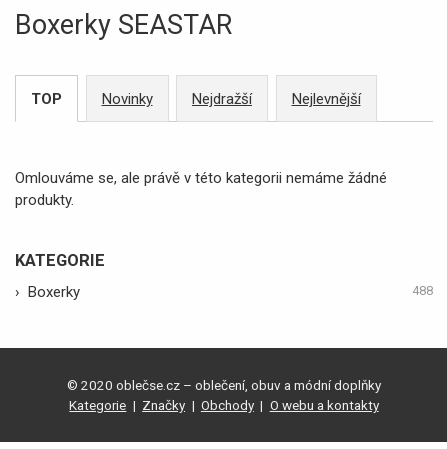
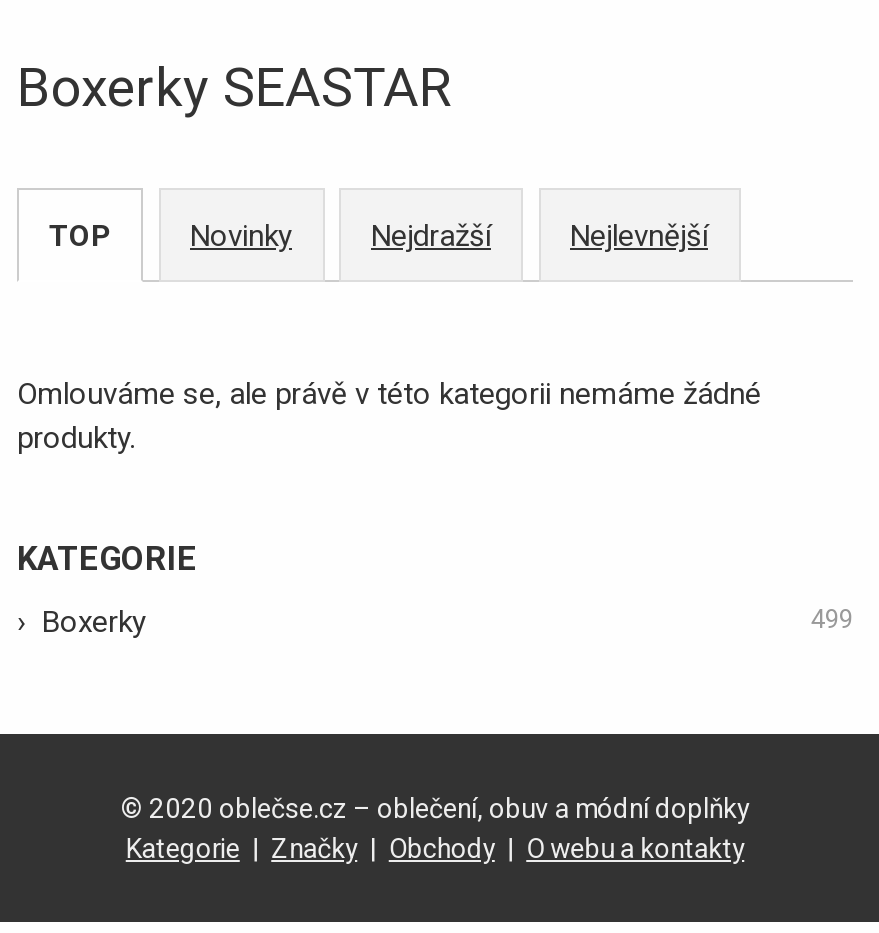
- 488
+ 499
